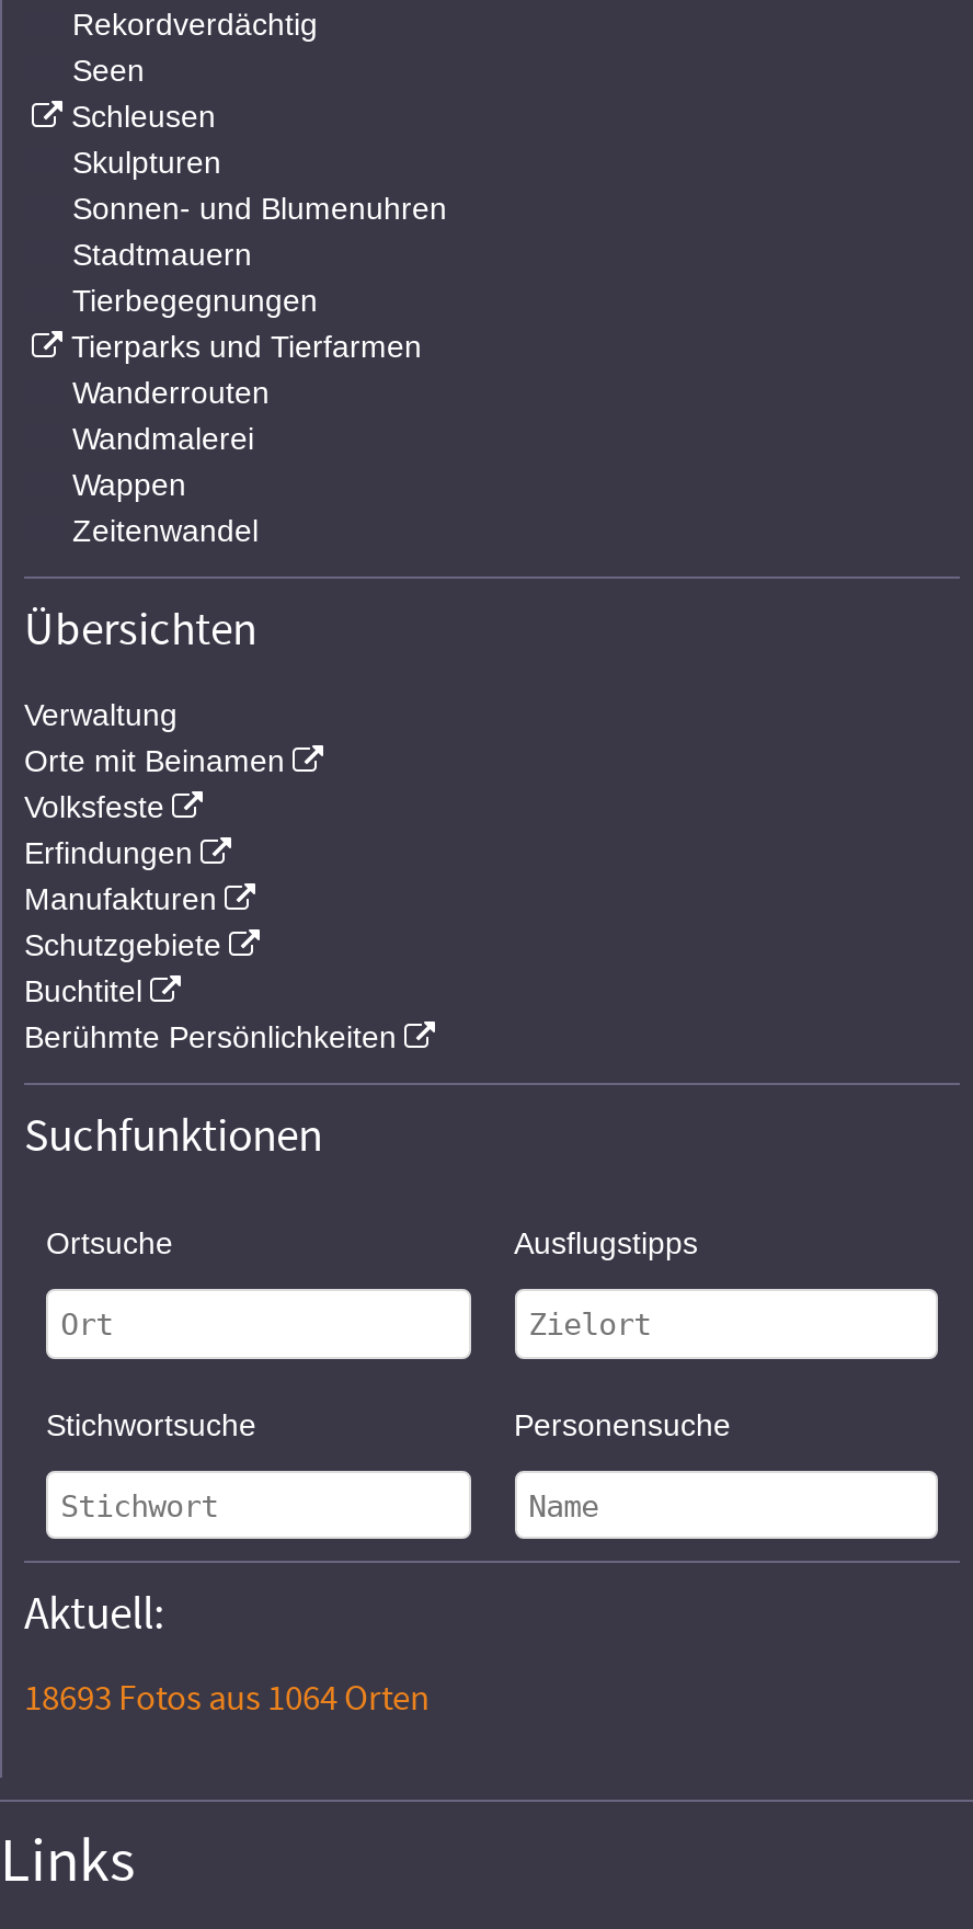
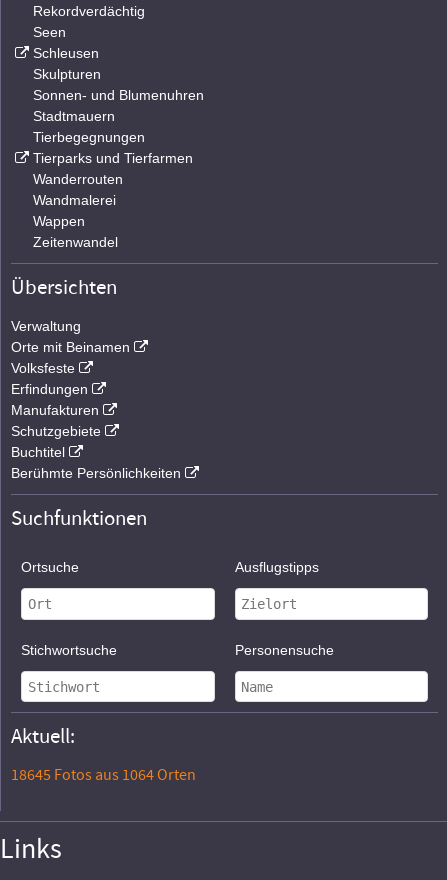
- 18693 Fotos aus 1064 Orten
+ 18645 Fotos aus 1064 Orten
